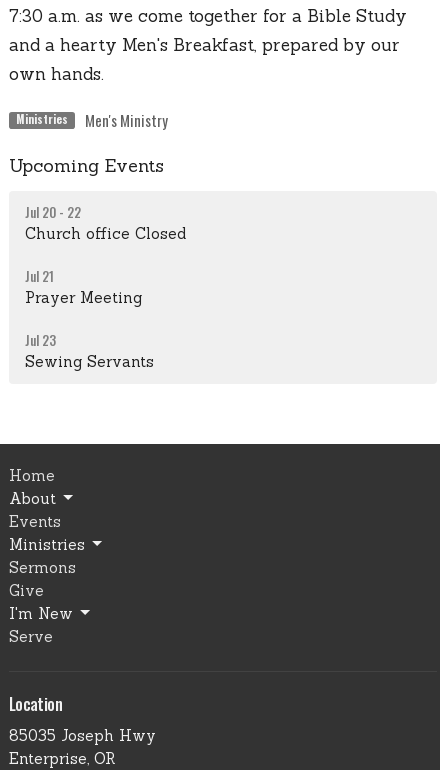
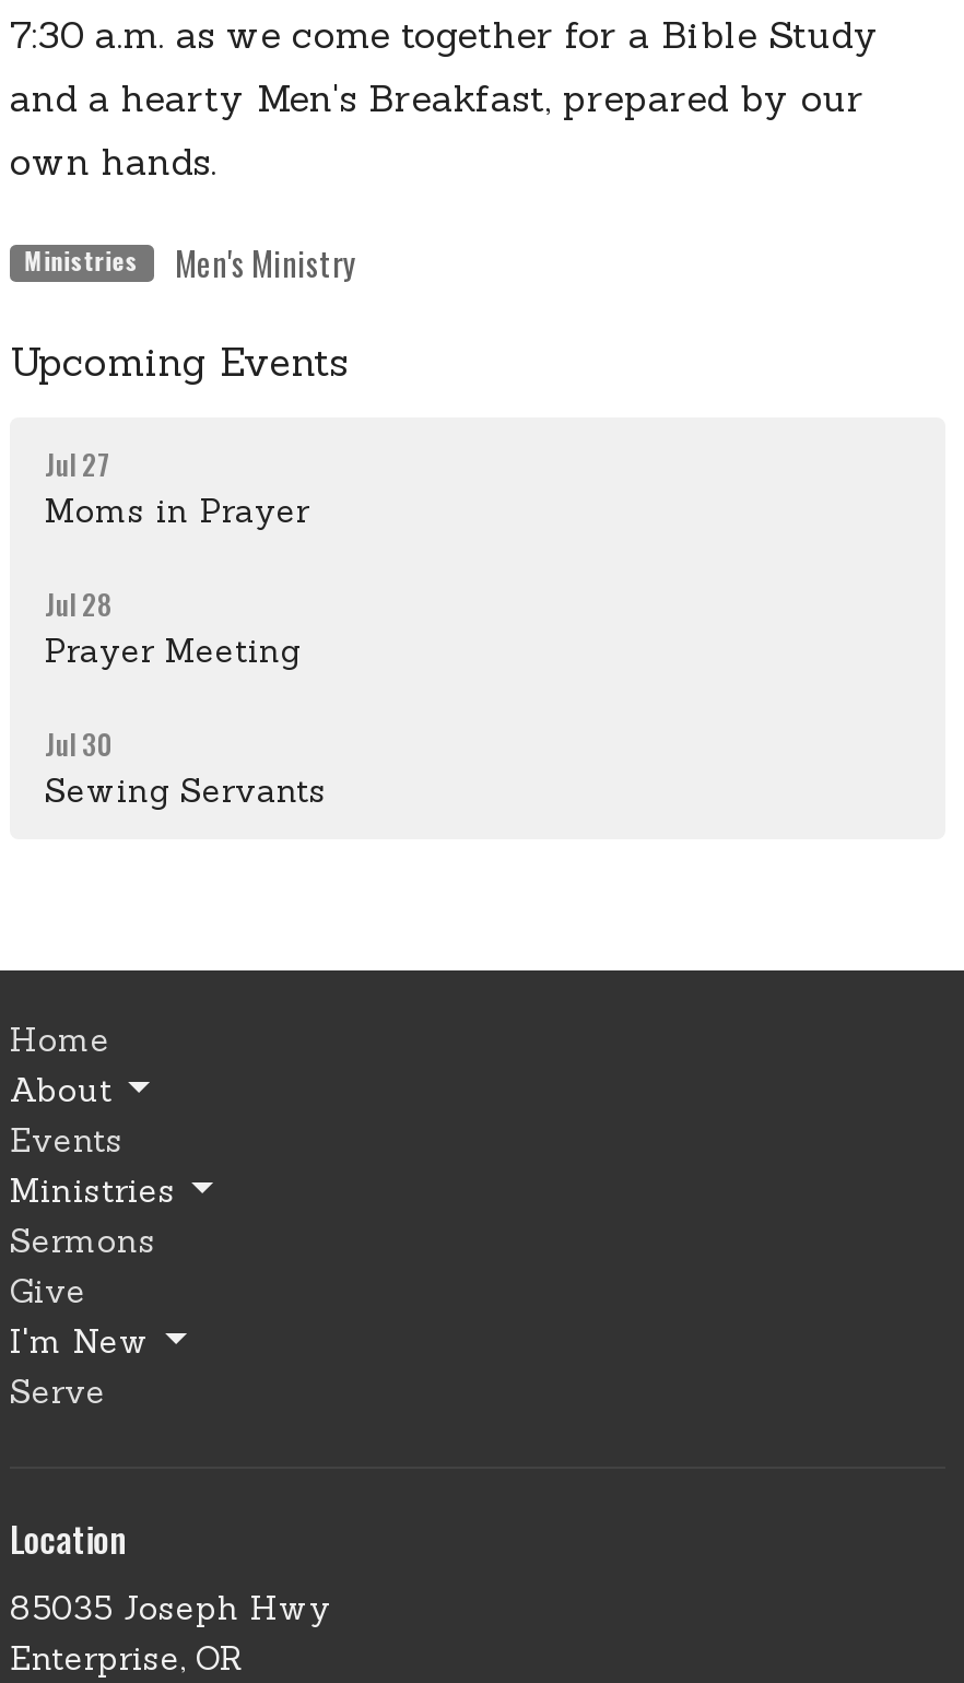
- Jul 20 - 22
- Church office Closed
+ Jul 27
+ Moms in Prayer

- Jul 21
+ Jul 28

- Jul 23
+ Jul 30
